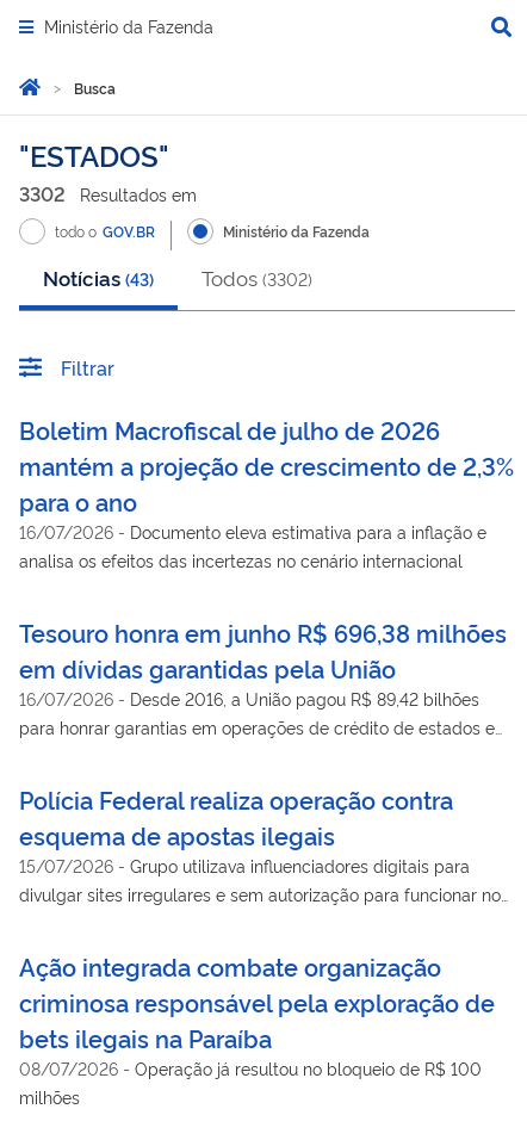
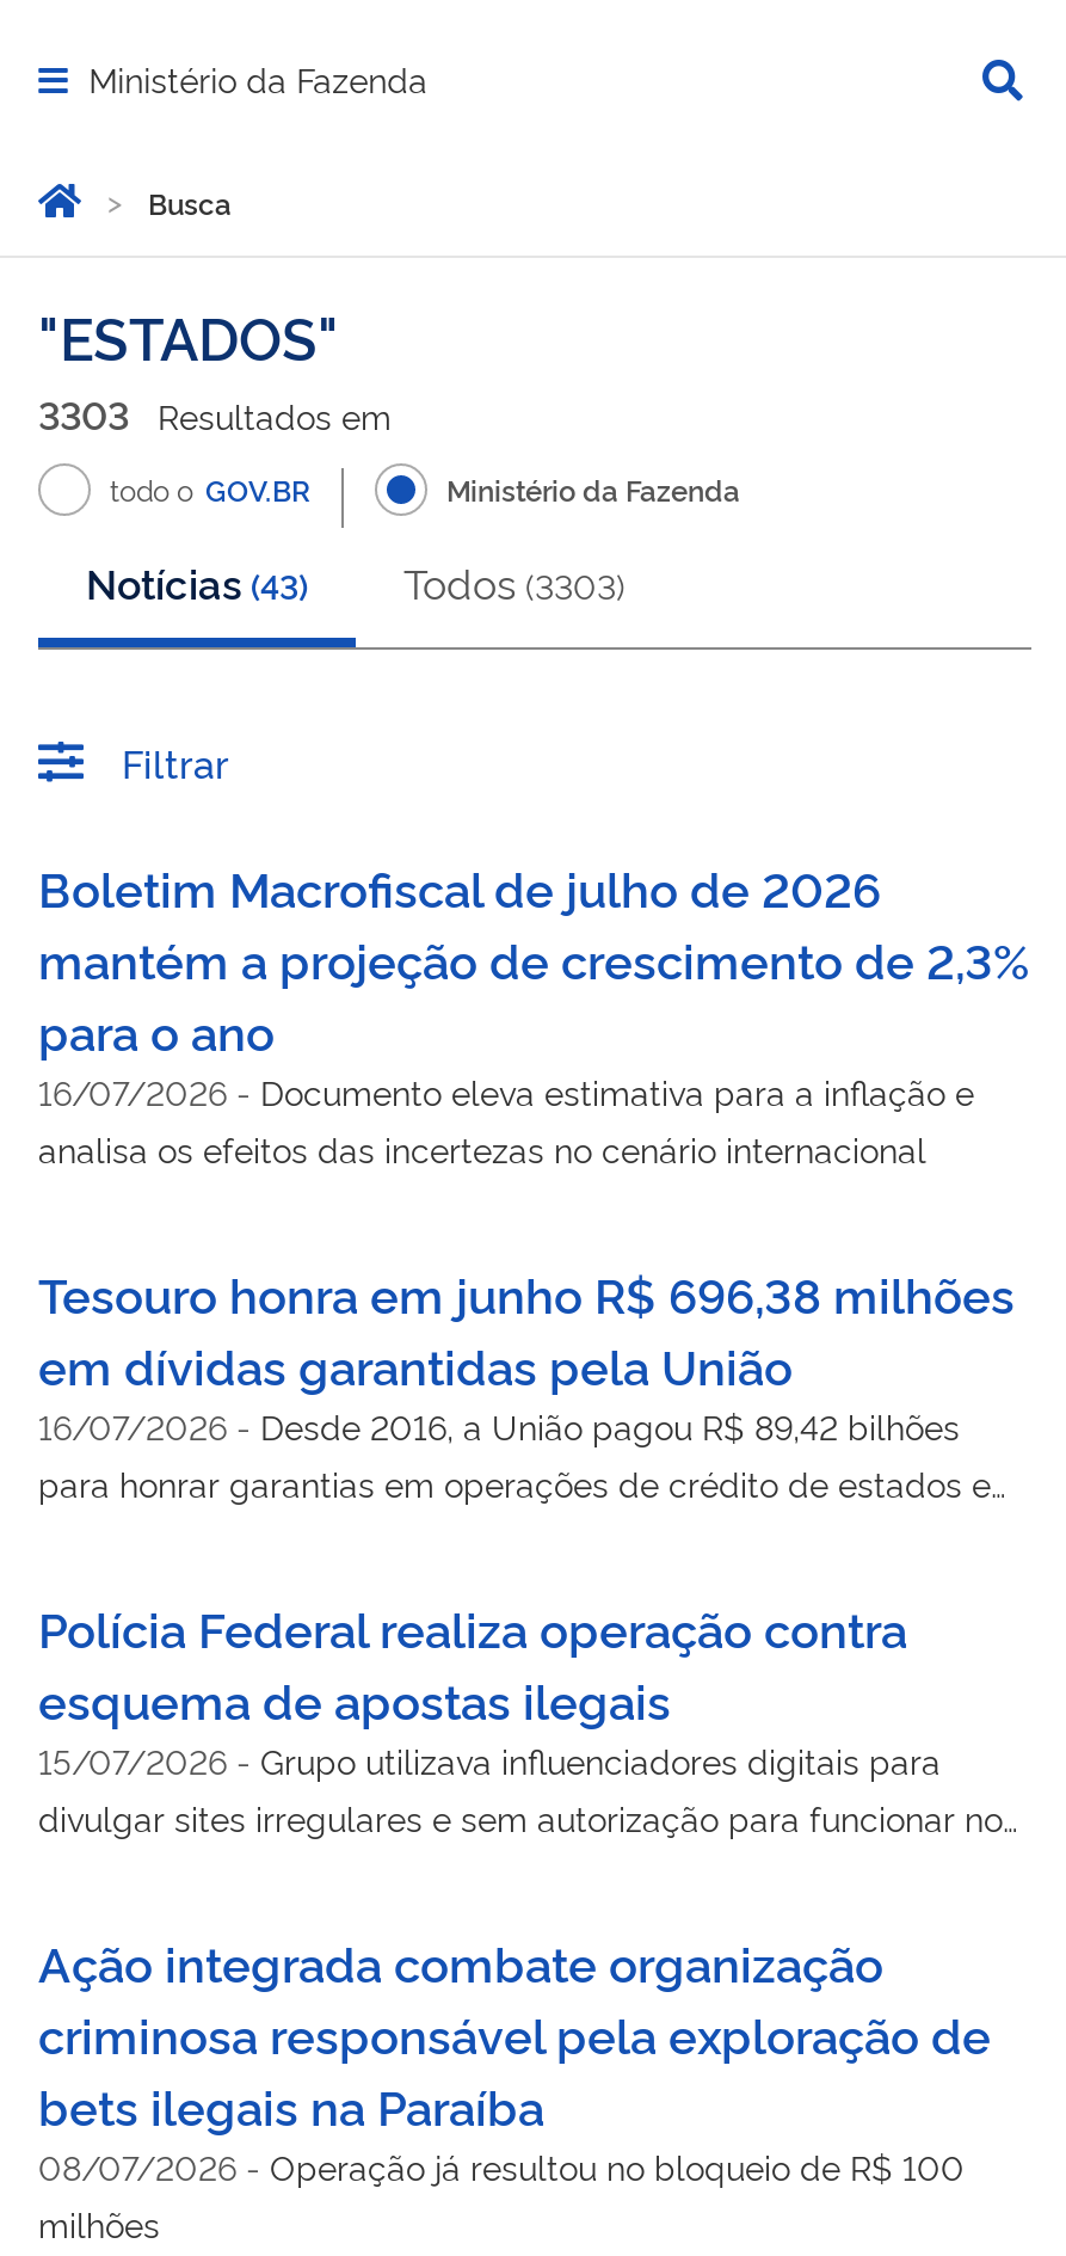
- 3302 Resultados em
+ 3303 Resultados em

- Notícias (43) Todos (3302)
+ Notícias (43) Todos (3303)
